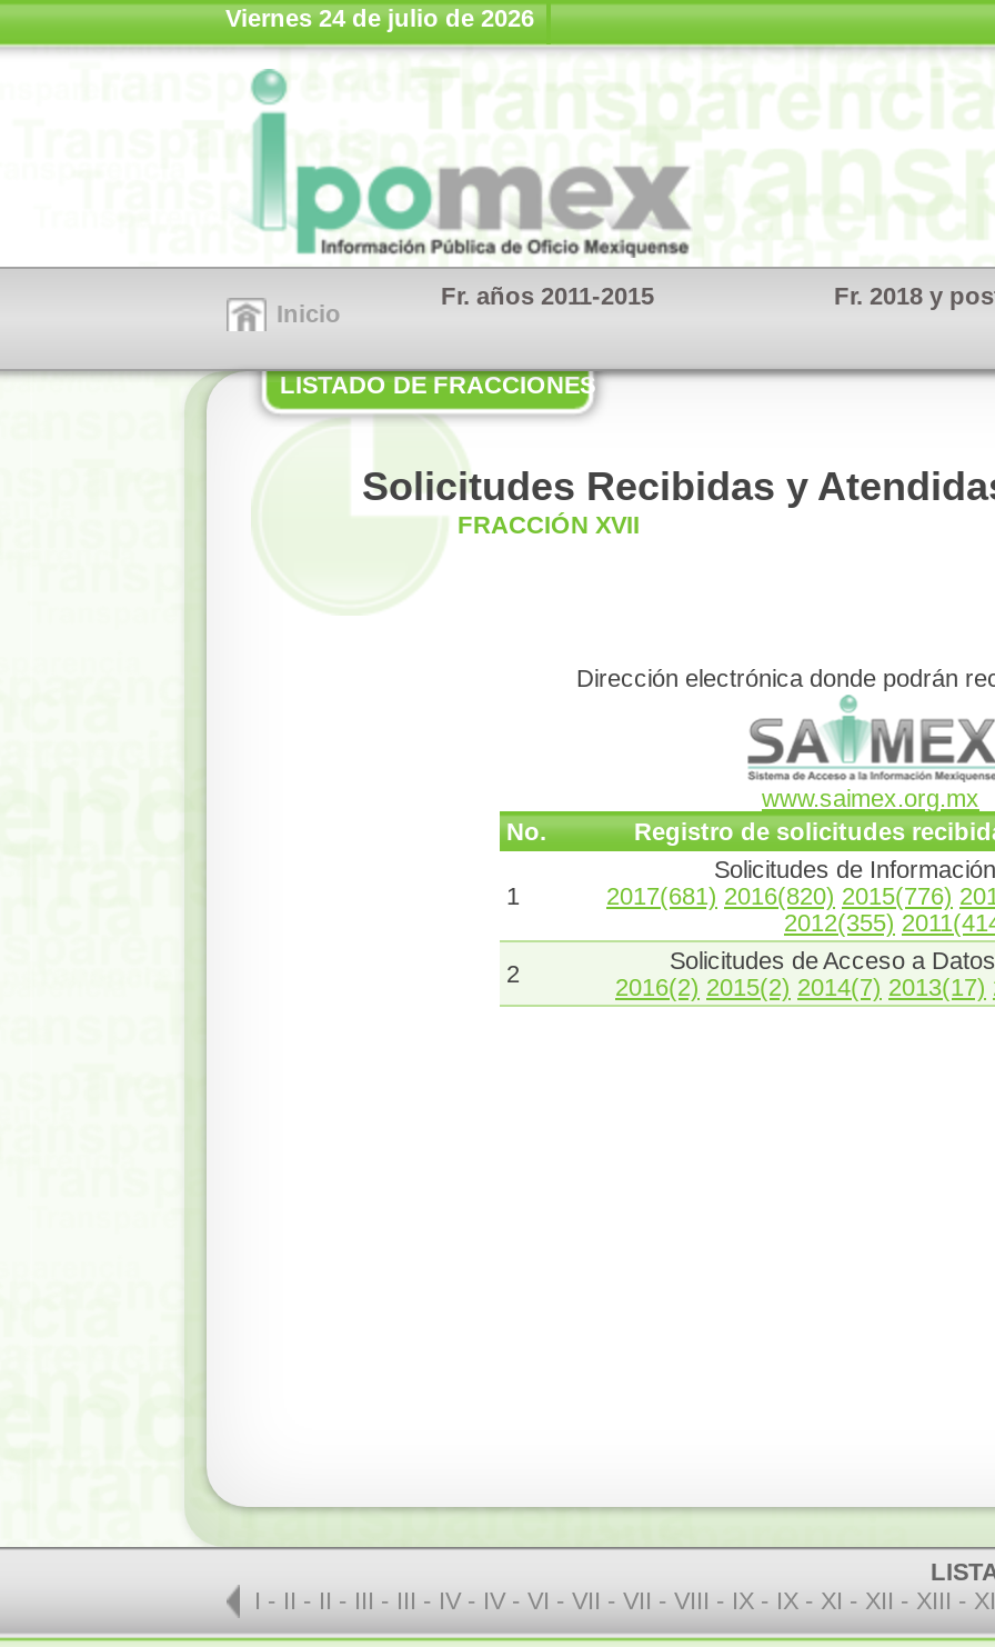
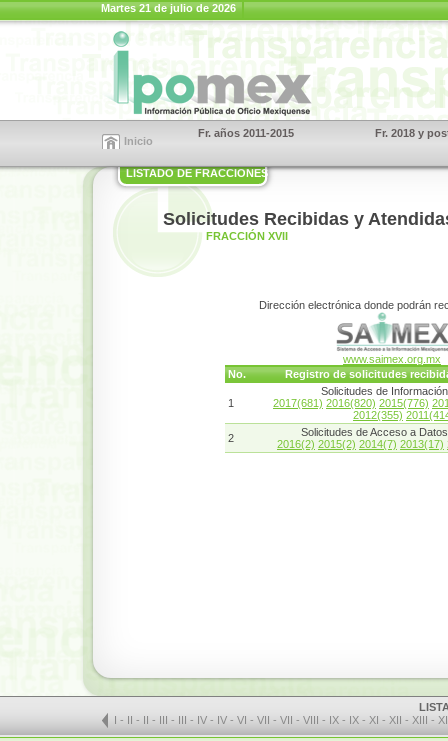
- Viernes 24 de julio de 2026
+ Martes 21 de julio de 2026
